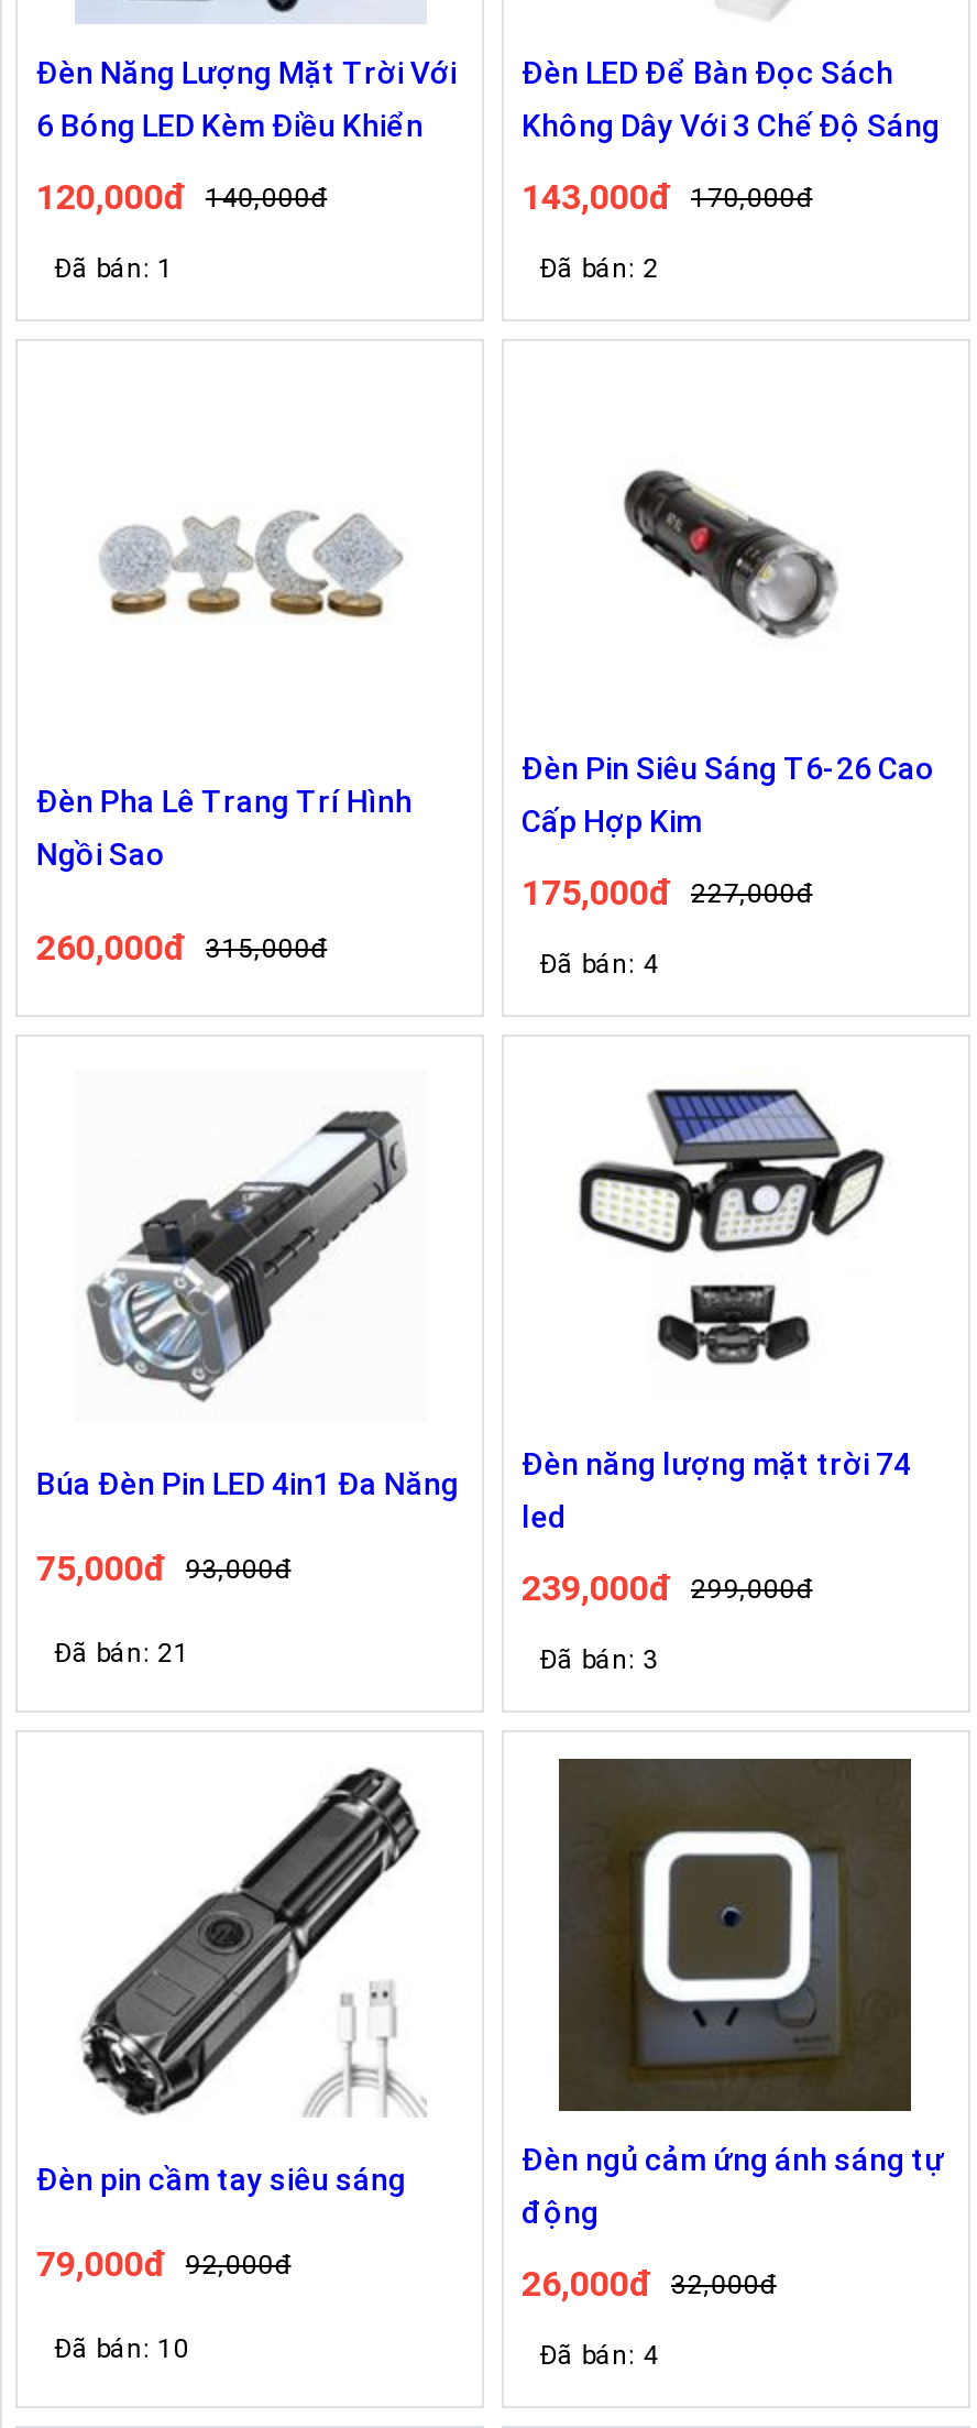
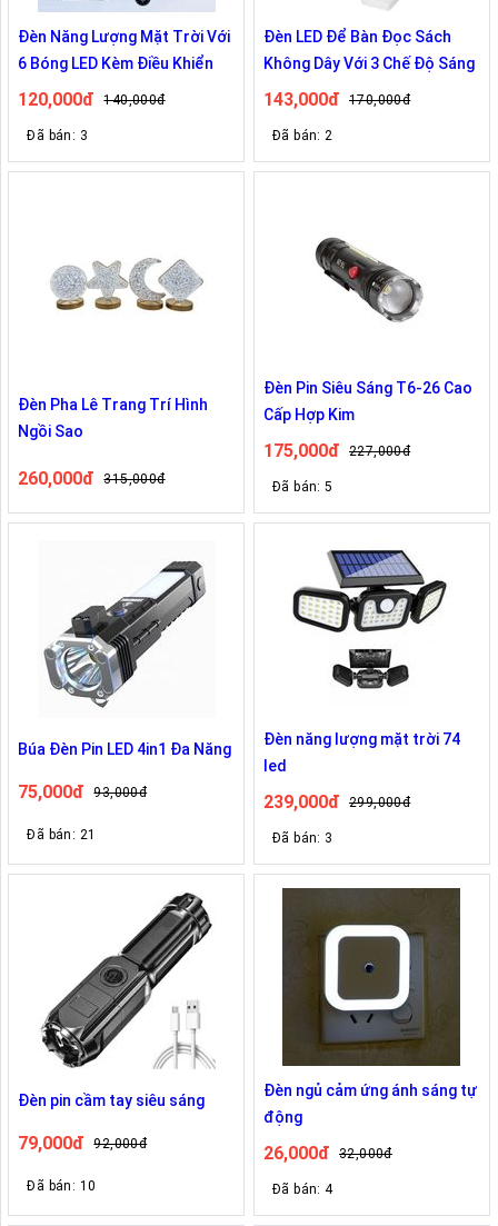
- Đã bán: 1
+ Đã bán: 3

- Đã bán: 4
+ Đã bán: 5
